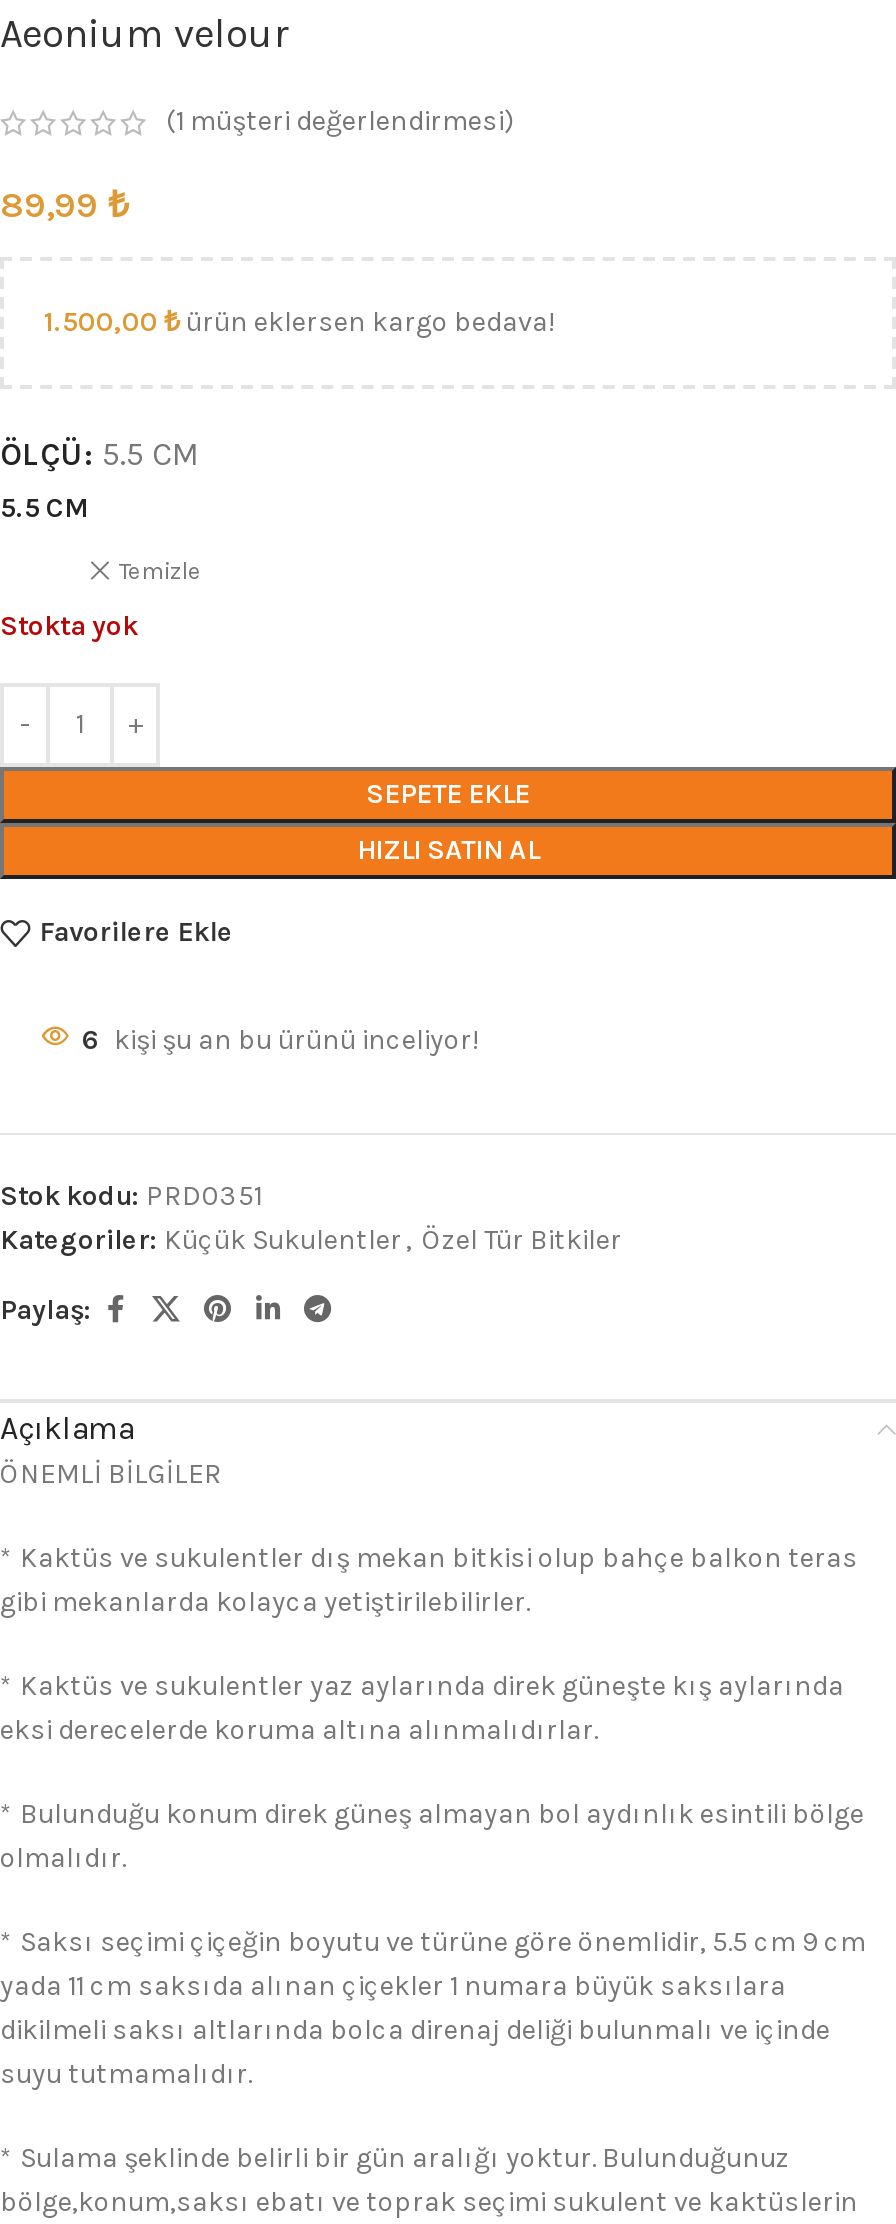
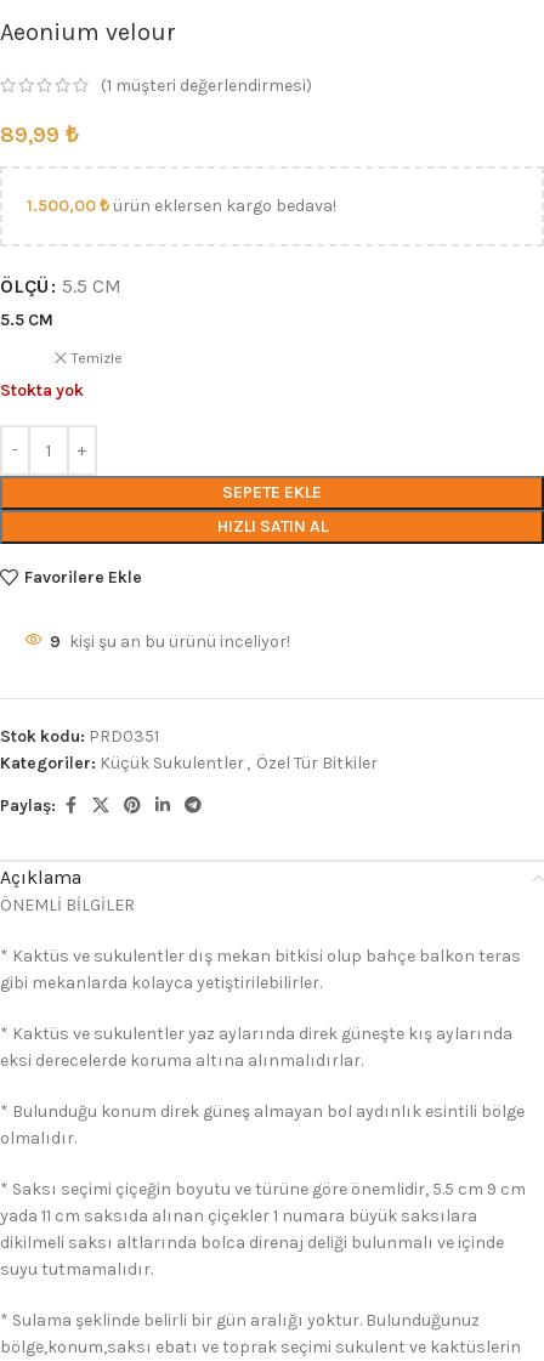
- 6 kişi şu an bu ürünü inceliyor!
+ 9 kişi şu an bu ürünü inceliyor!
